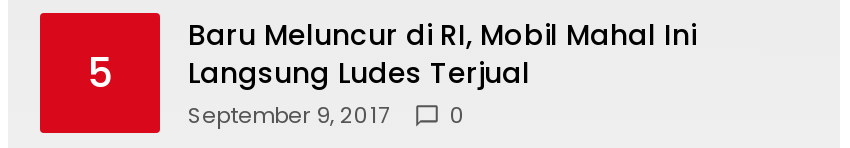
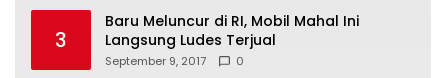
- 5 Langsung Ludes Terjual
+ 3 Langsung Ludes Terjual
